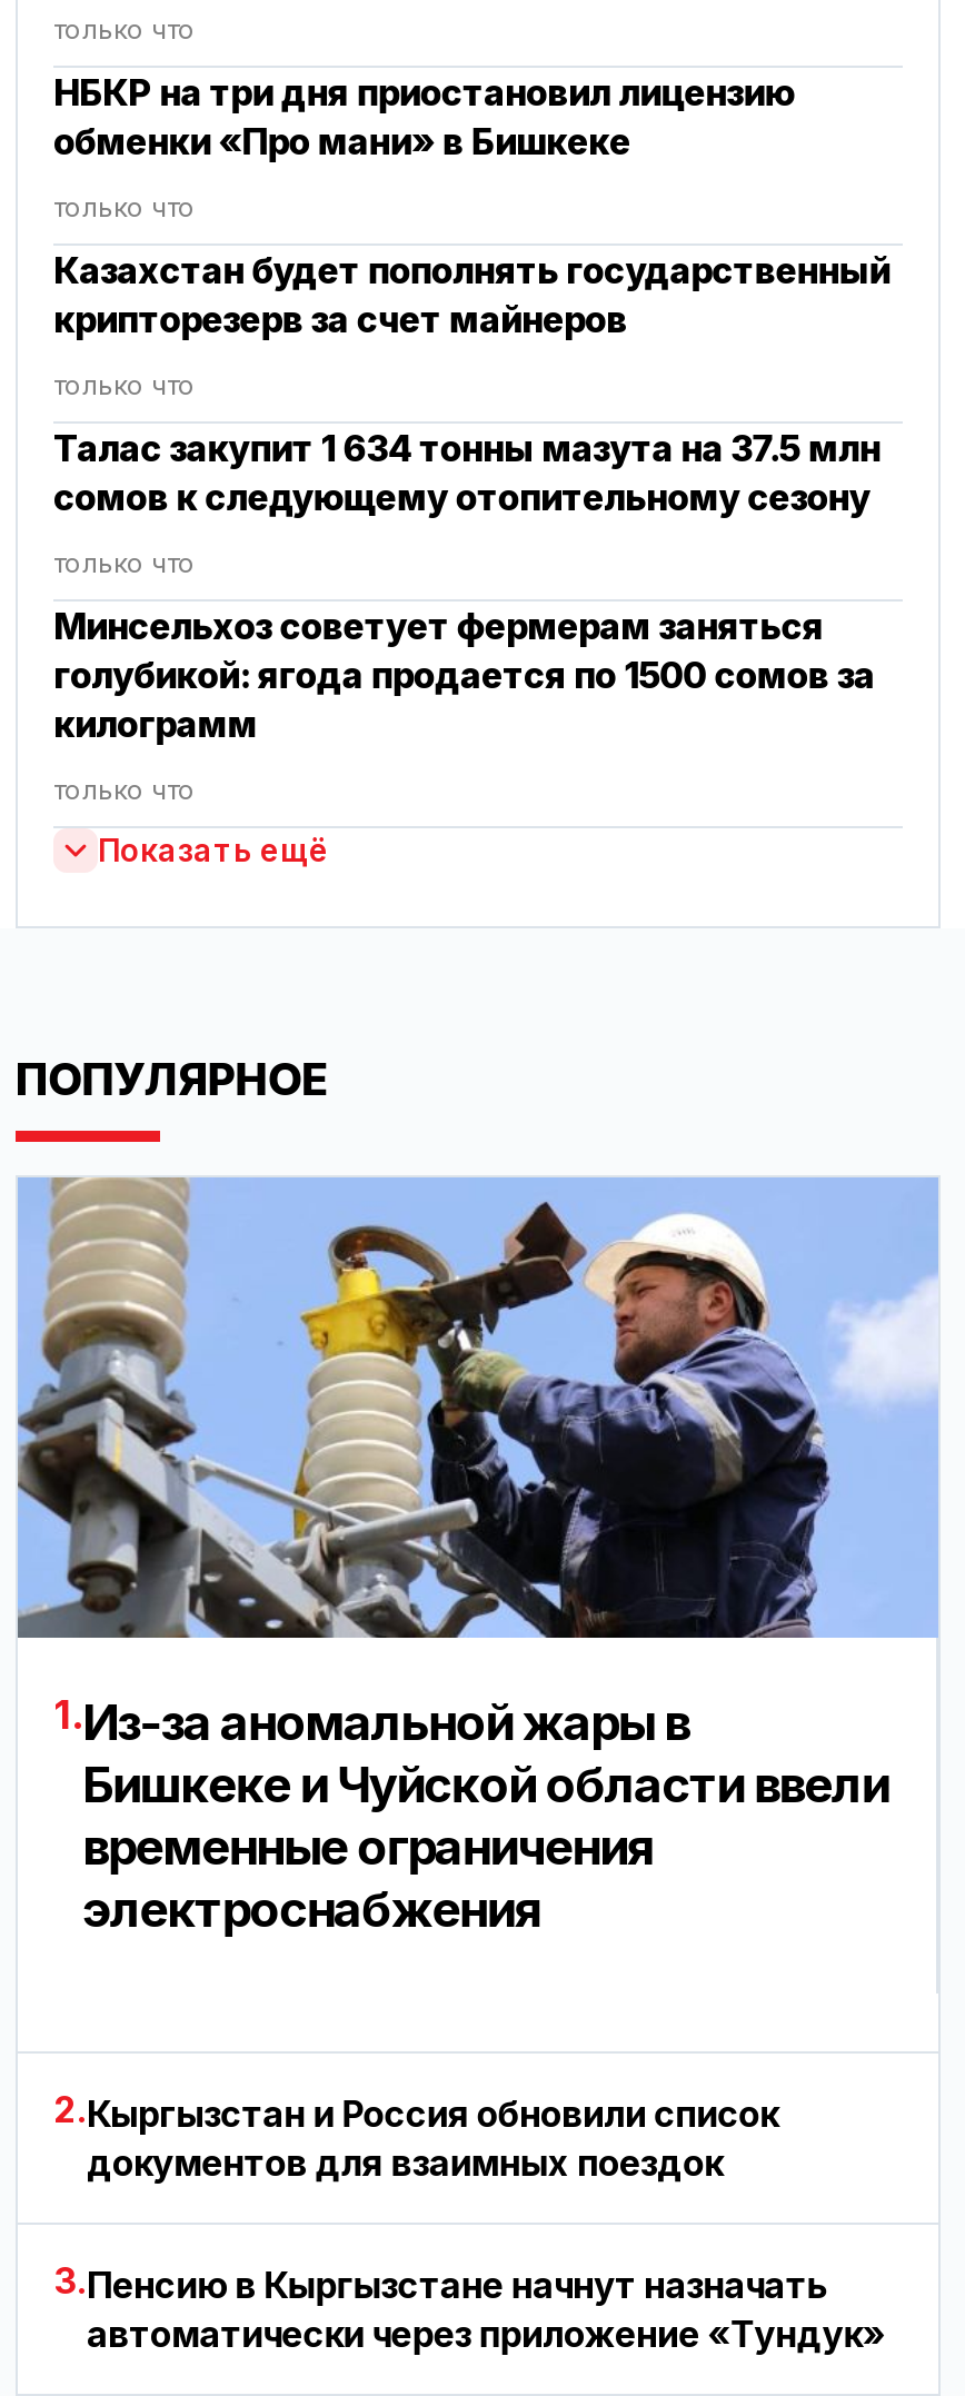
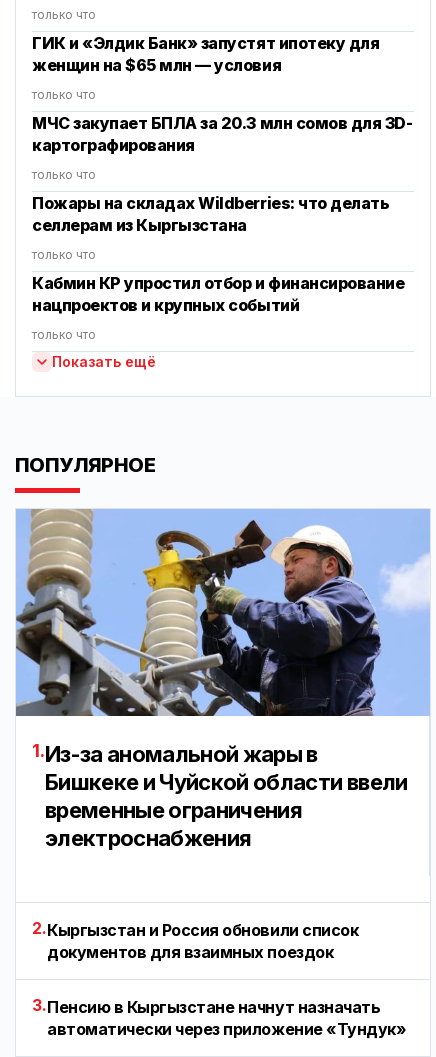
- НБКР на три дня приостановил лицензию
- обменки «Про мани» в Бишкеке
+ ГИК и «Элдик Банк» запустят ипотеку для
+ женщин на $65 млн — условия

- Казахстан будет пополнять государственный
- крипторезерв за счет майнеров
+ МЧС закупает БПЛА за 20.3 млн сомов для 3D-
+ картографирования

- Талас закупит 1 634 тонны мазута на 37.5 млн
- сомов к следующему отопительному сезону
+ Пожары на складах Wildberries: что делать
+ селлерам из Кыргызстана

- Минсельхоз советует фермерам заняться
- голубикой: ягода продается по 1500 сомов за
- килограмм
+ Кабмин КР упростил отбор и финансирование
+ нацпроектов и крупных событий
